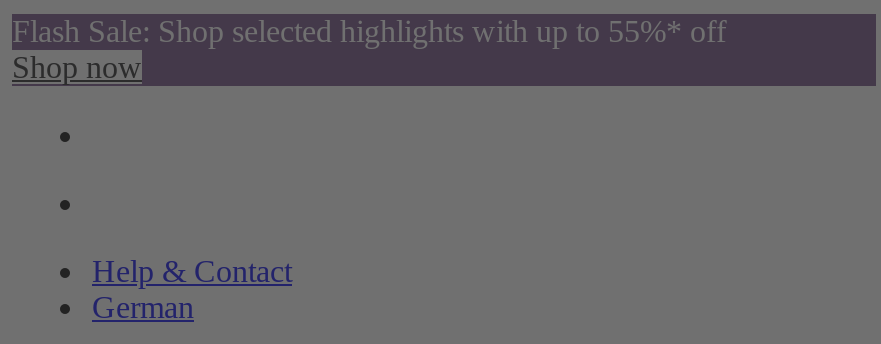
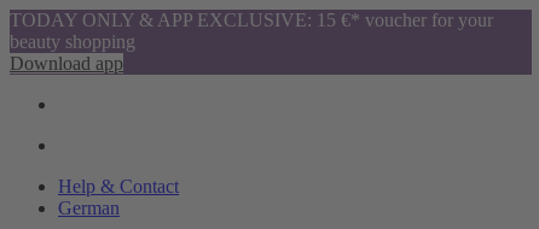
- Flash Sale: Shop selected highlights with up to 55%* off
- Shop now
+ TODAY ONLY & APP EXCLUSIVE: 15 €* voucher for your
+ beauty shopping
+ Download app
